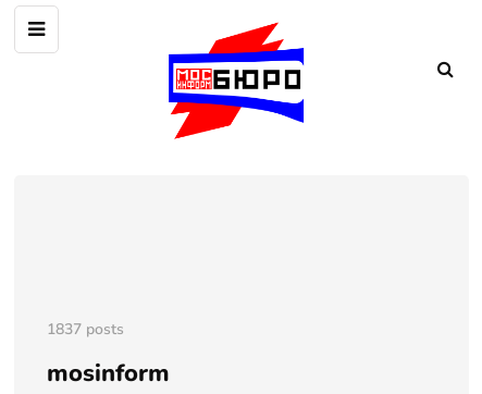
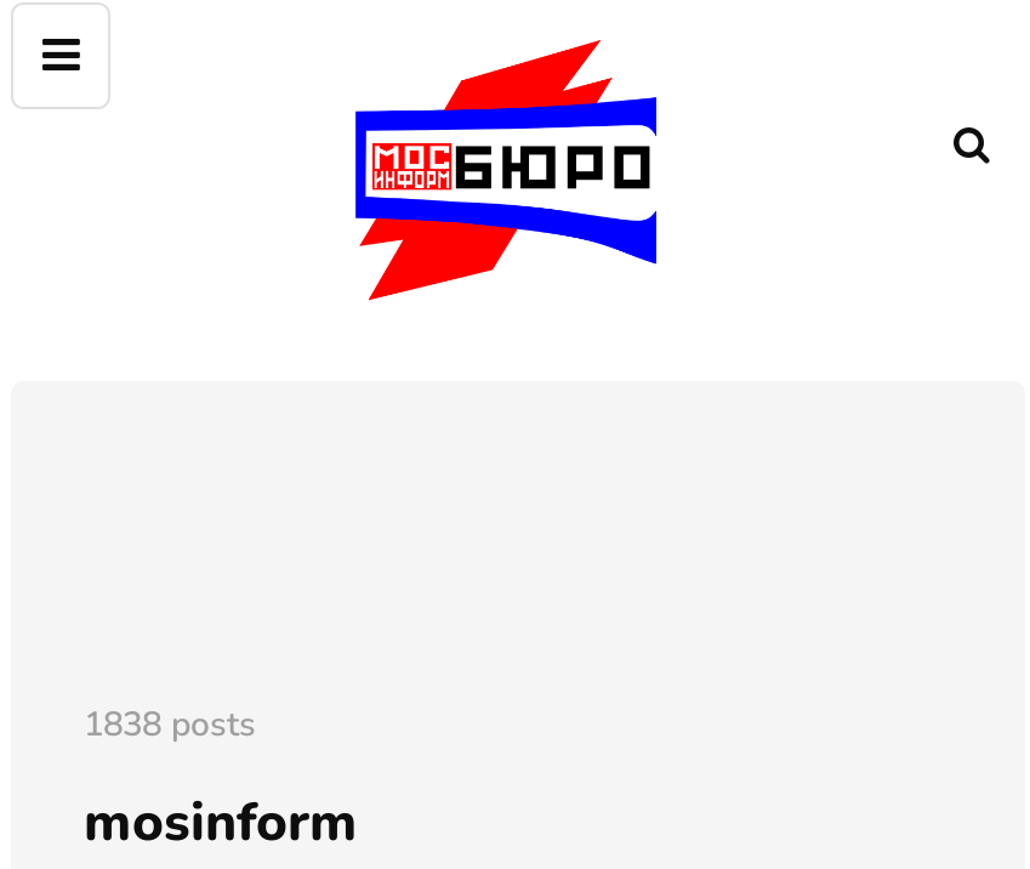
- 1837 posts
+ 1838 posts
